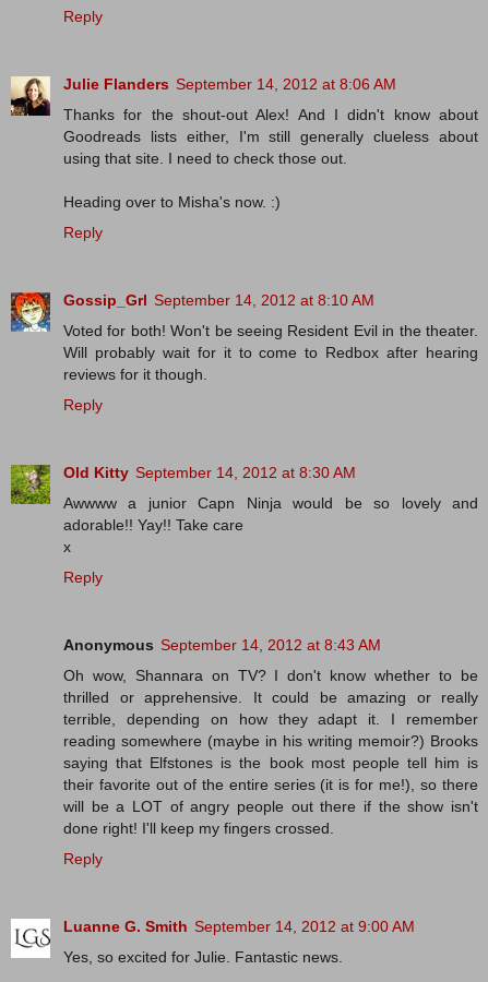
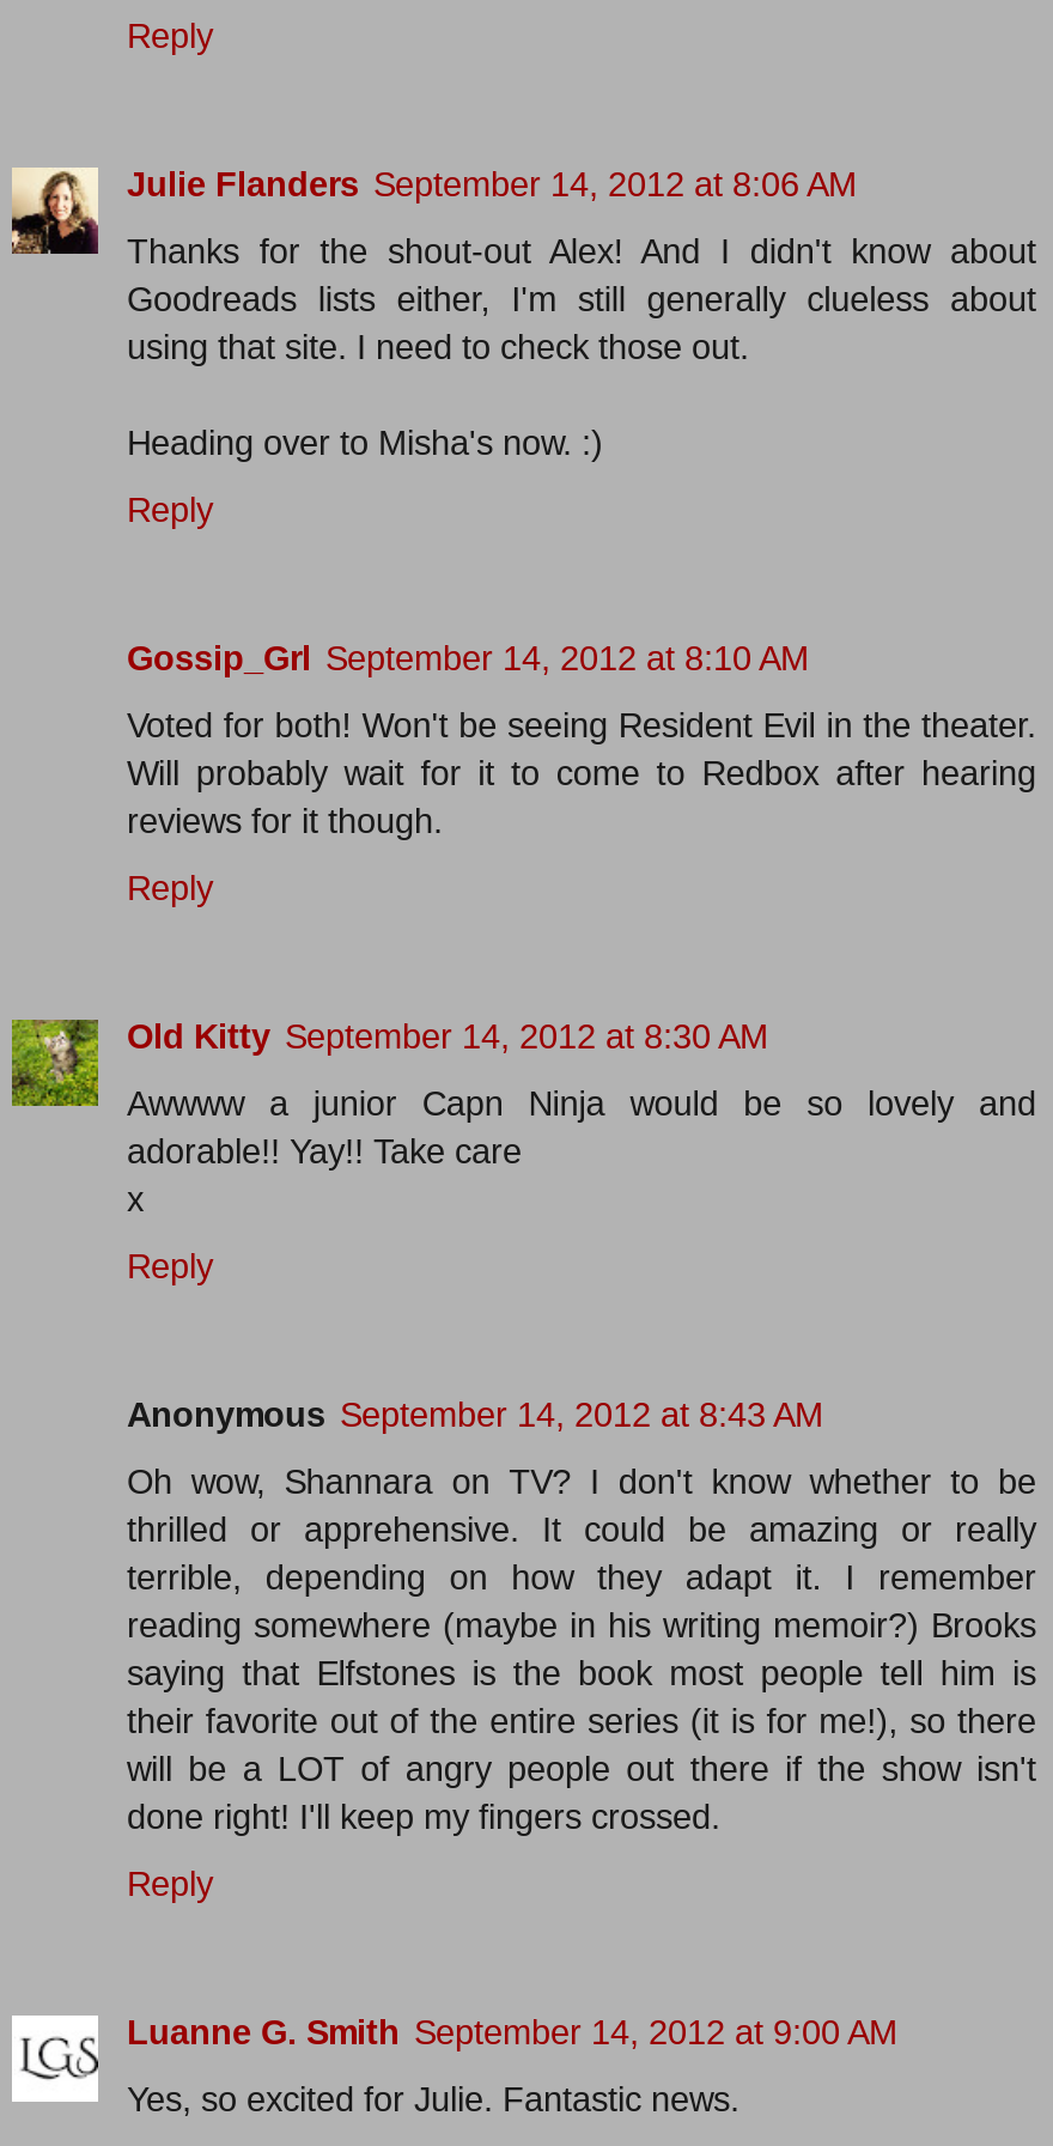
- [image]
